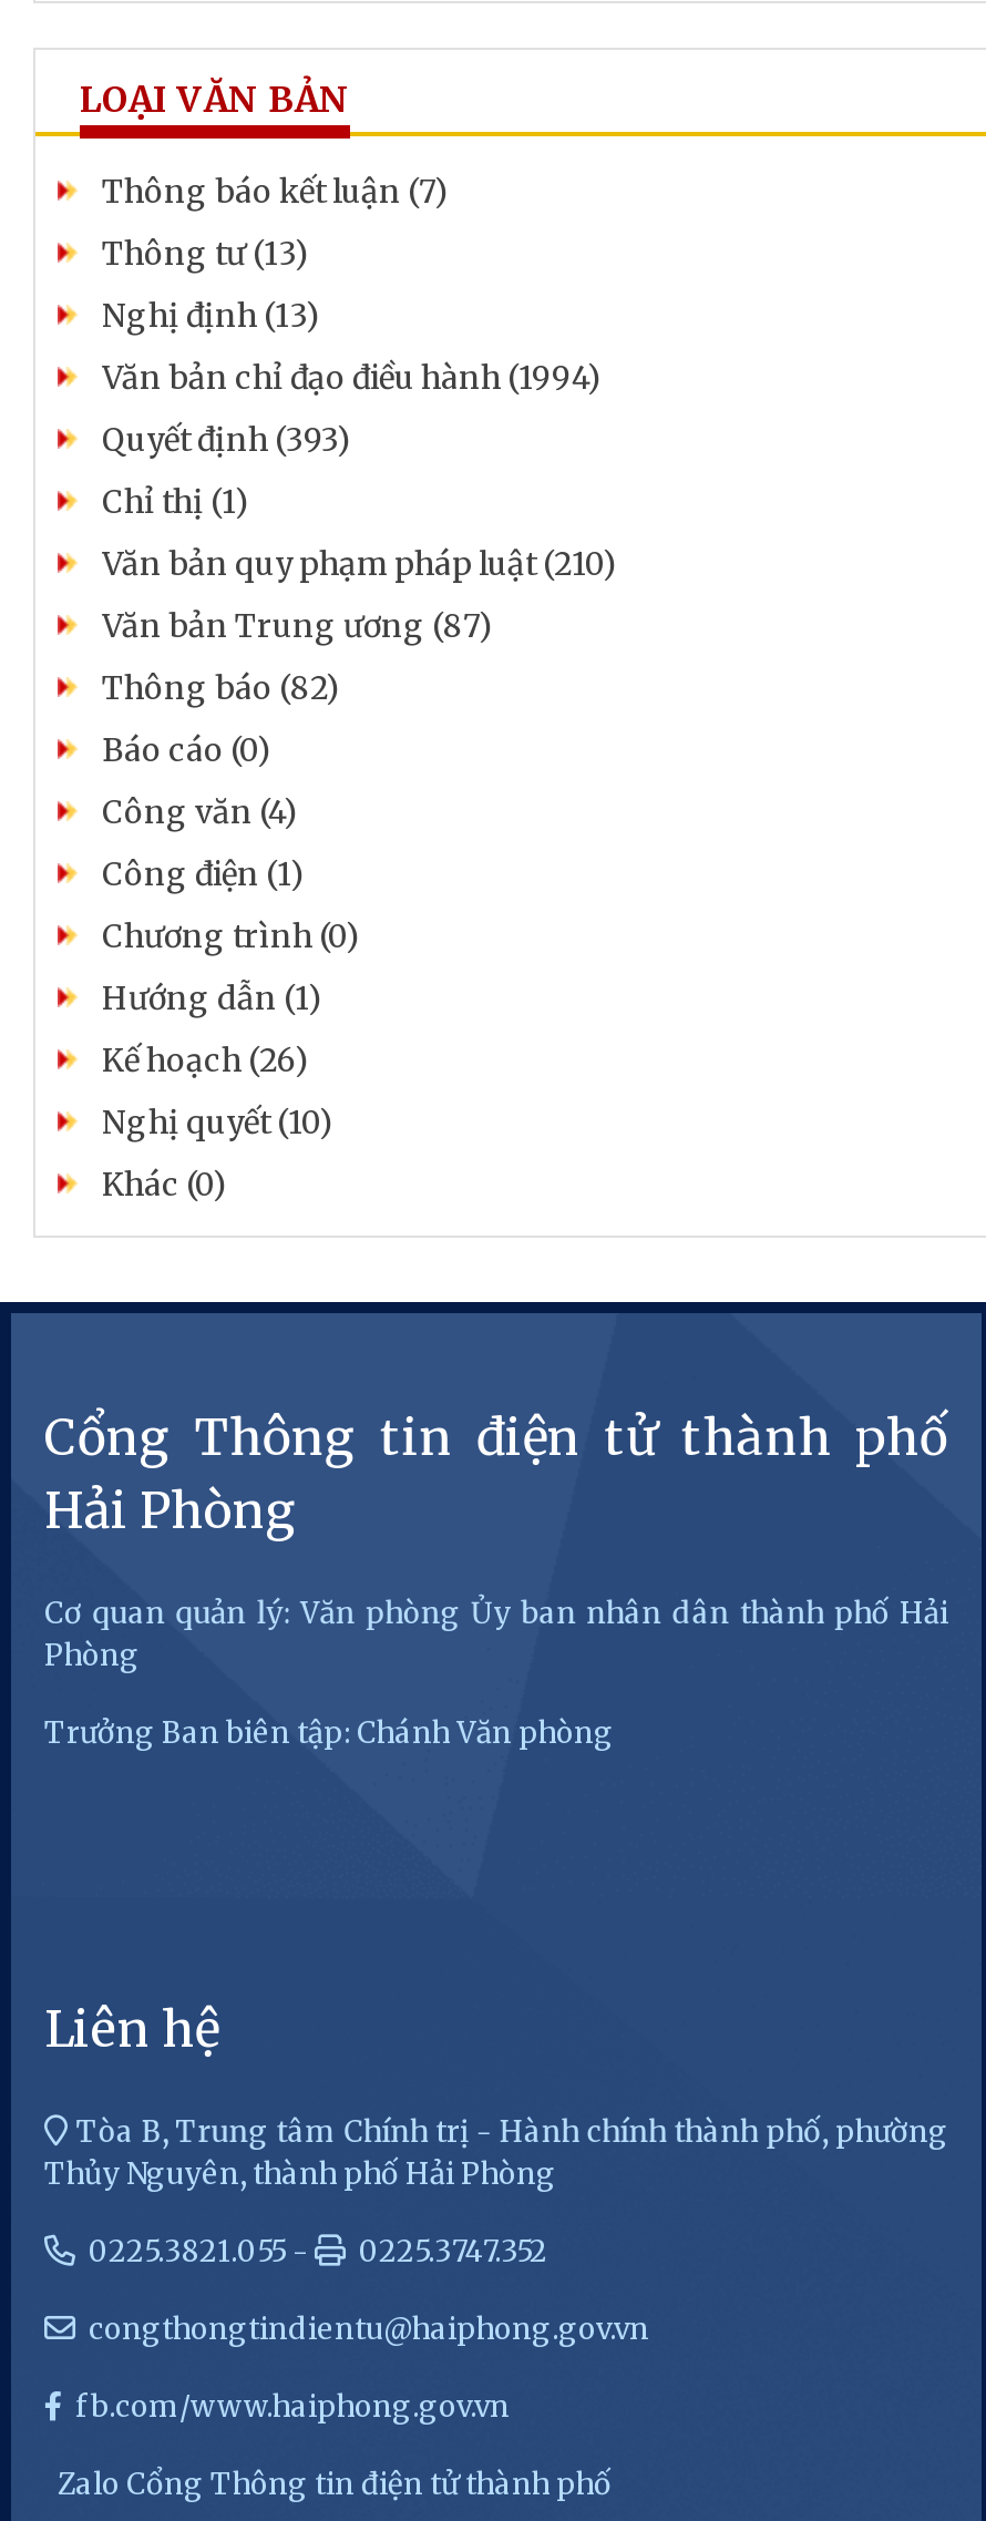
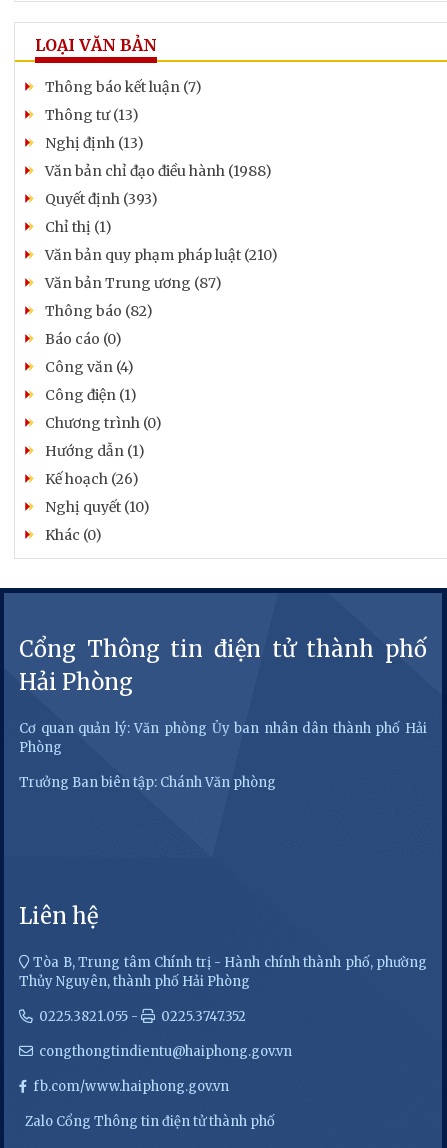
- Văn bản chỉ đạo điều hành (1994)
+ Văn bản chỉ đạo điều hành (1988)
